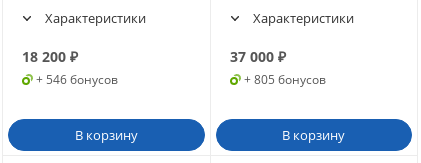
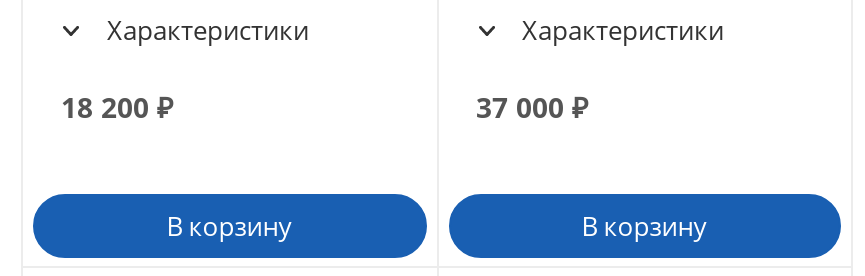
- + 546 бонусов

- + 805 бонусов
